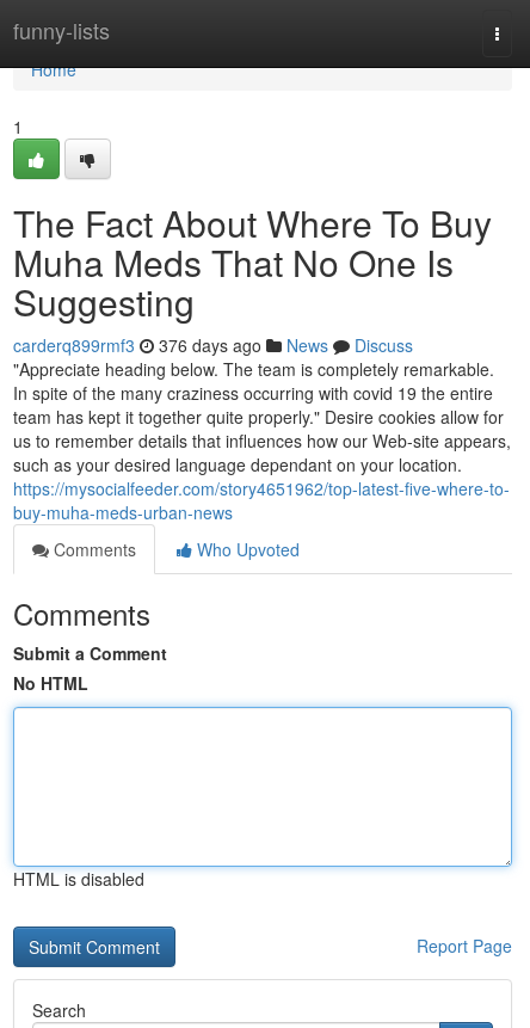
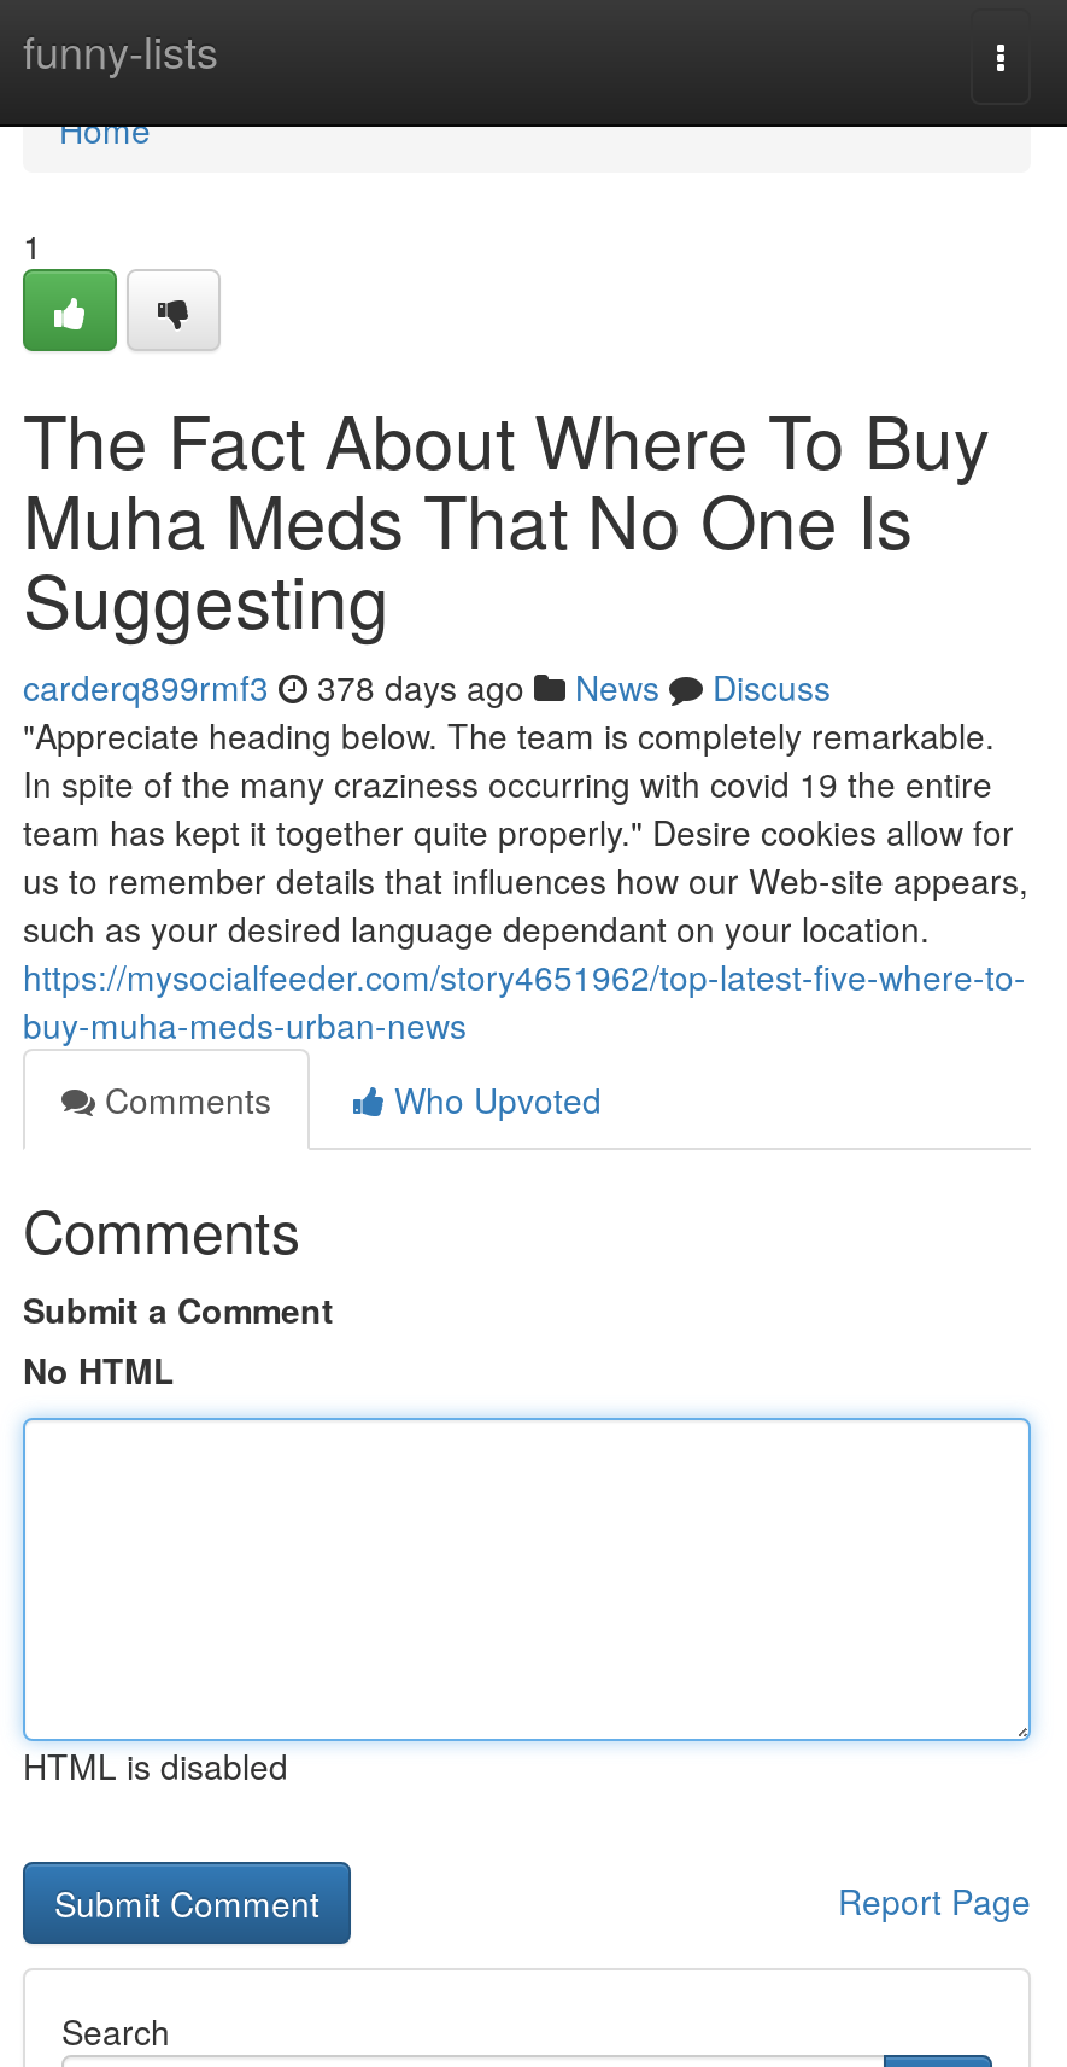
- carderq899rmf3 376 days ago News Discuss
+ carderq899rmf3 378 days ago News Discuss
